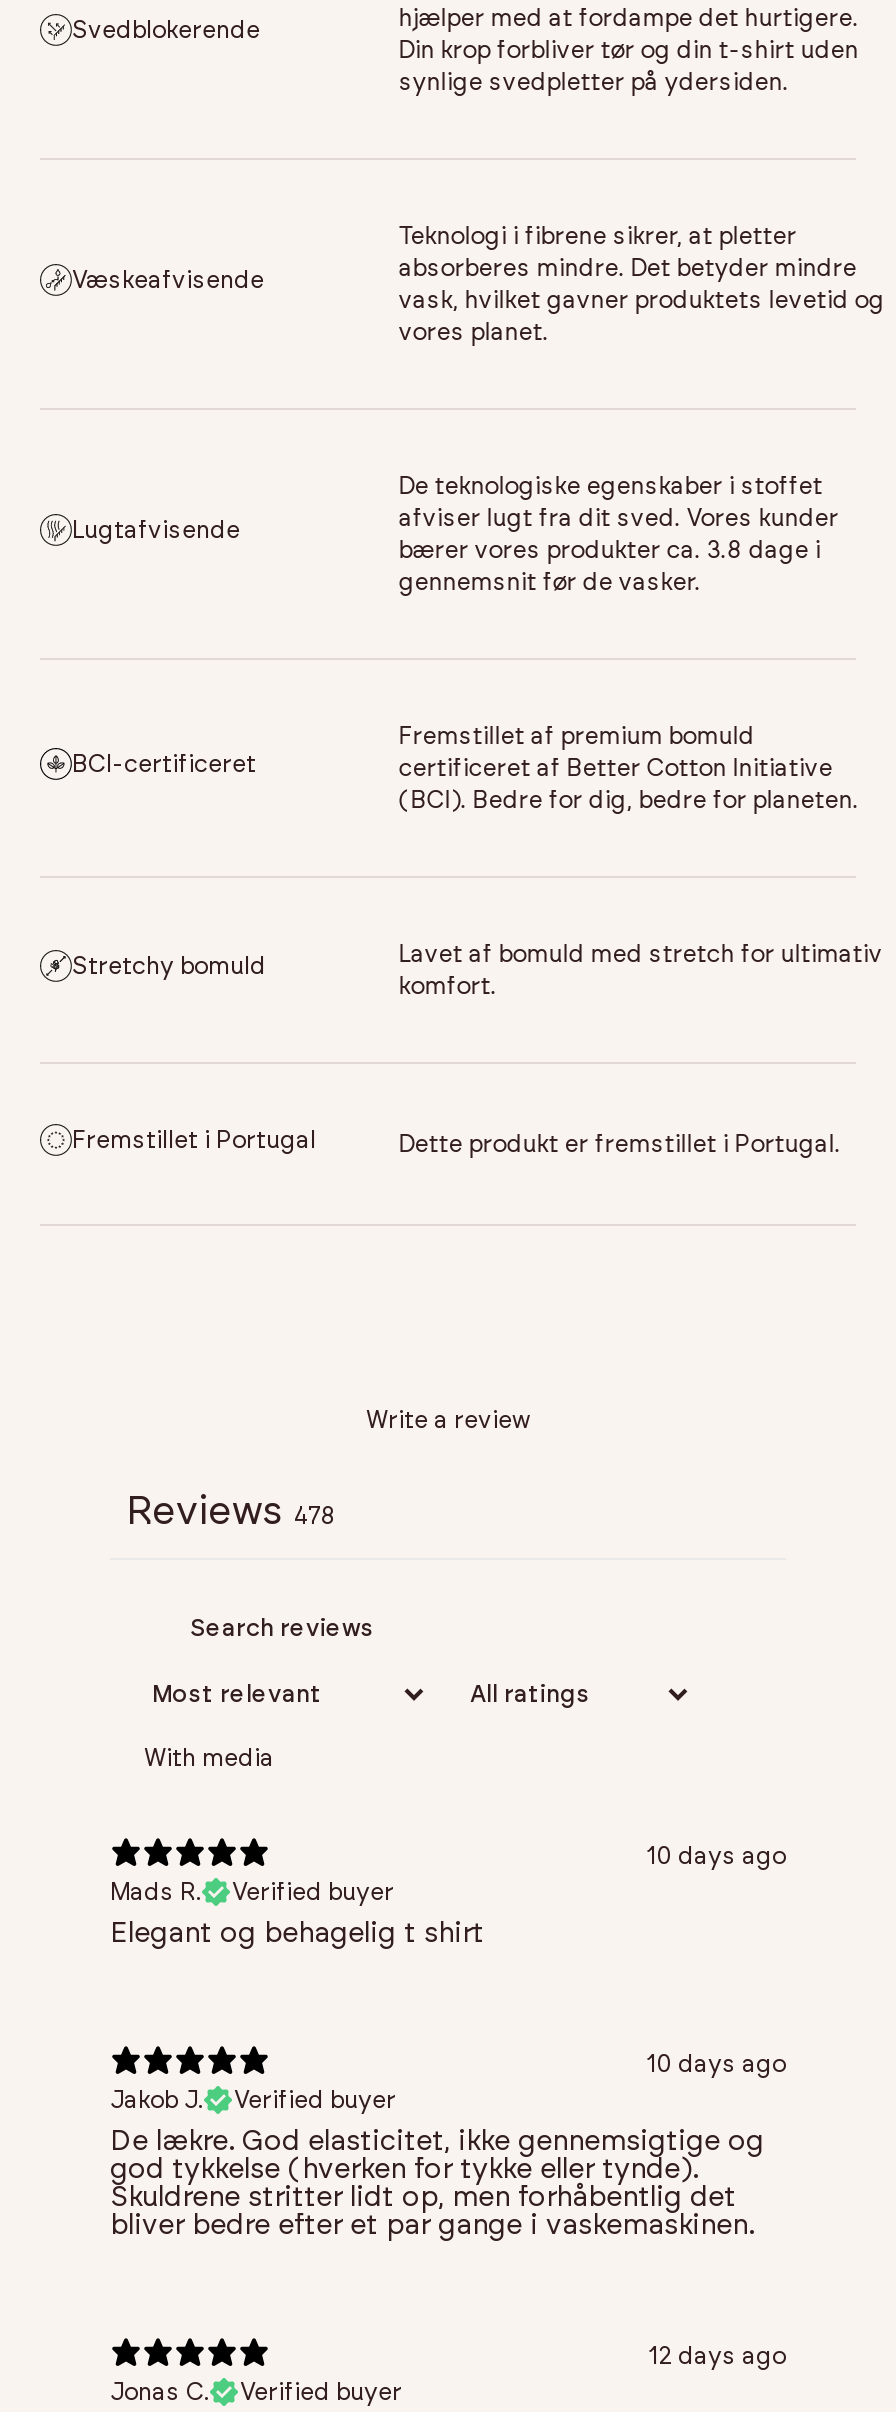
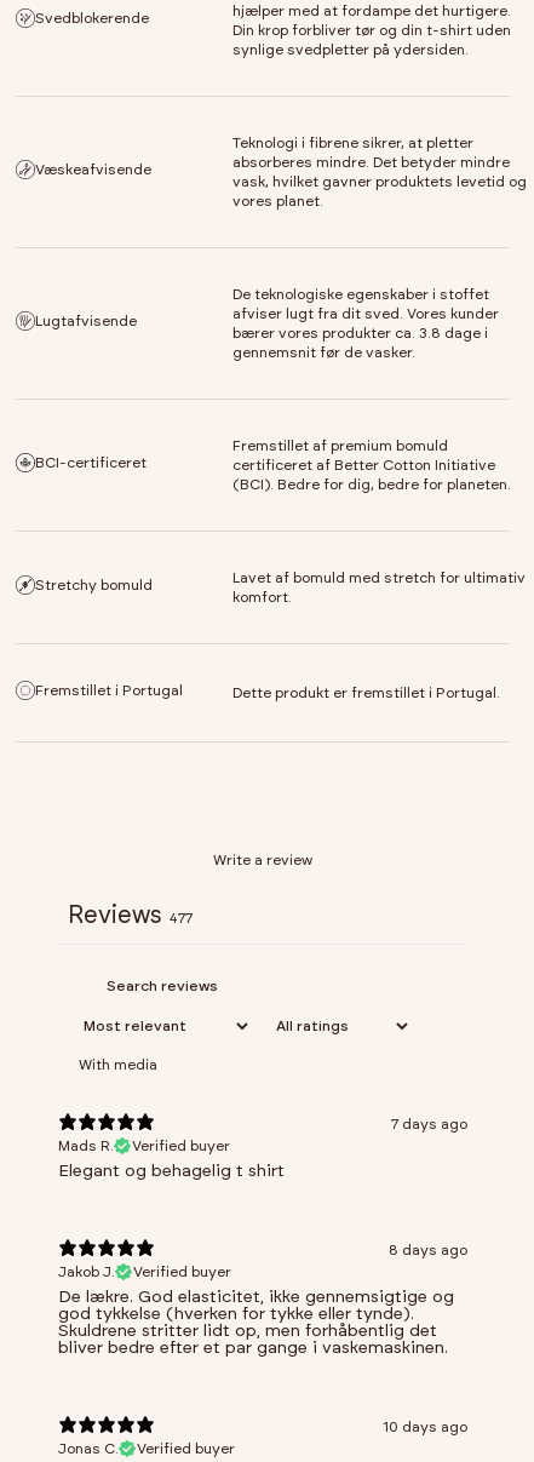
- Reviews 478
+ Reviews 477

- 10 days ago
+ 7 days ago

- 10 days ago
+ 8 days ago

- 12 days ago
+ 10 days ago
